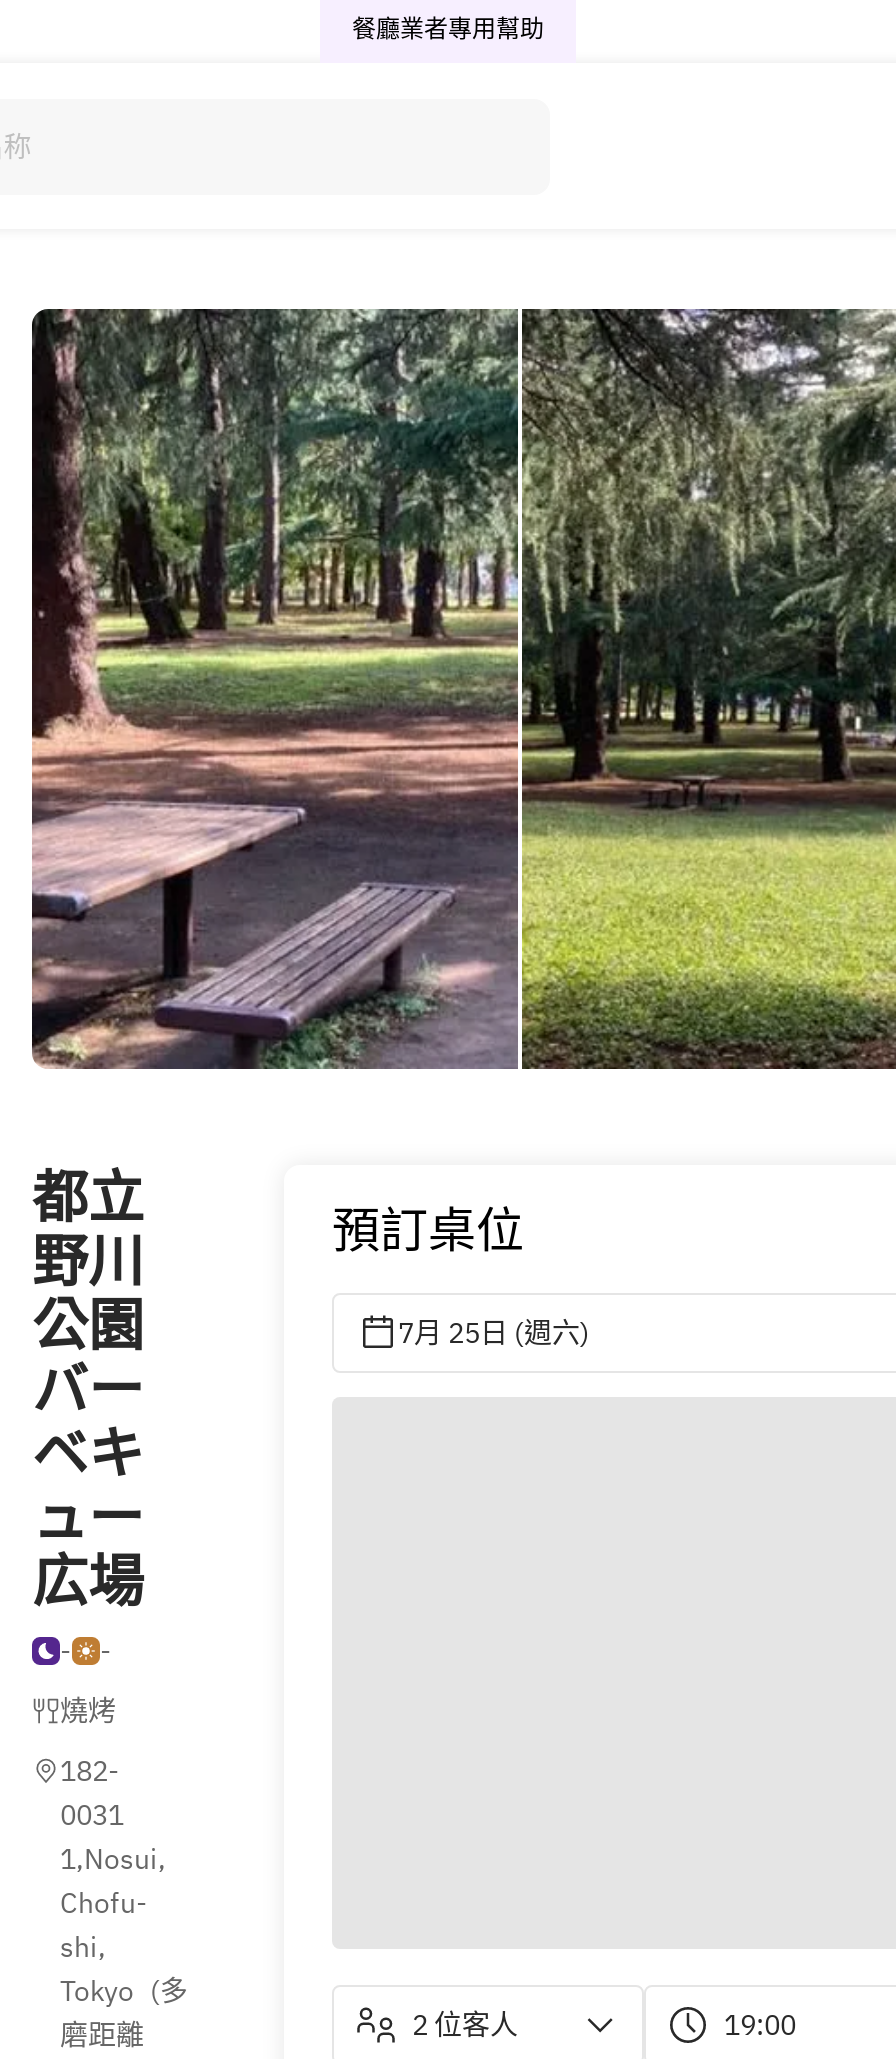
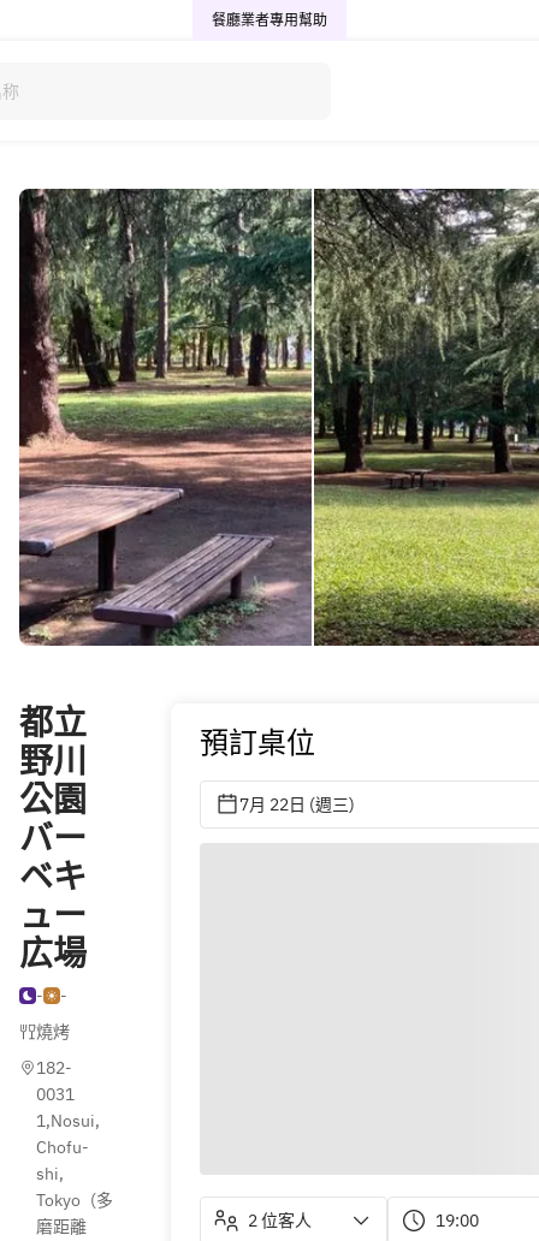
- 7月 25日 (週六)
+ 7月 22日 (週三)
